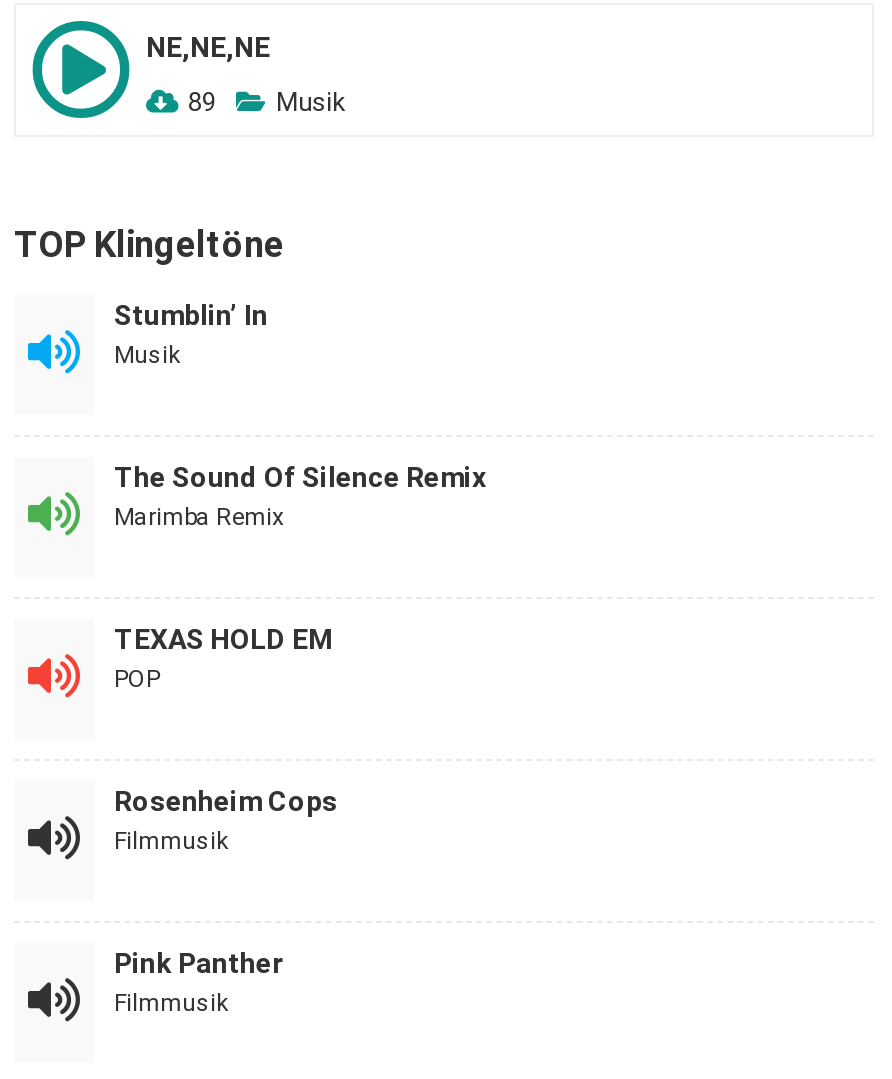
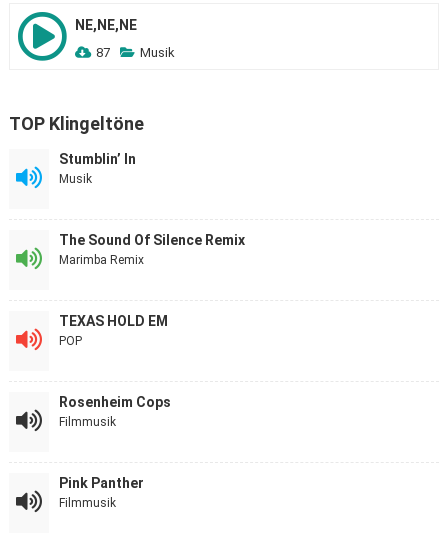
- 89 Musik
+ 87 Musik
